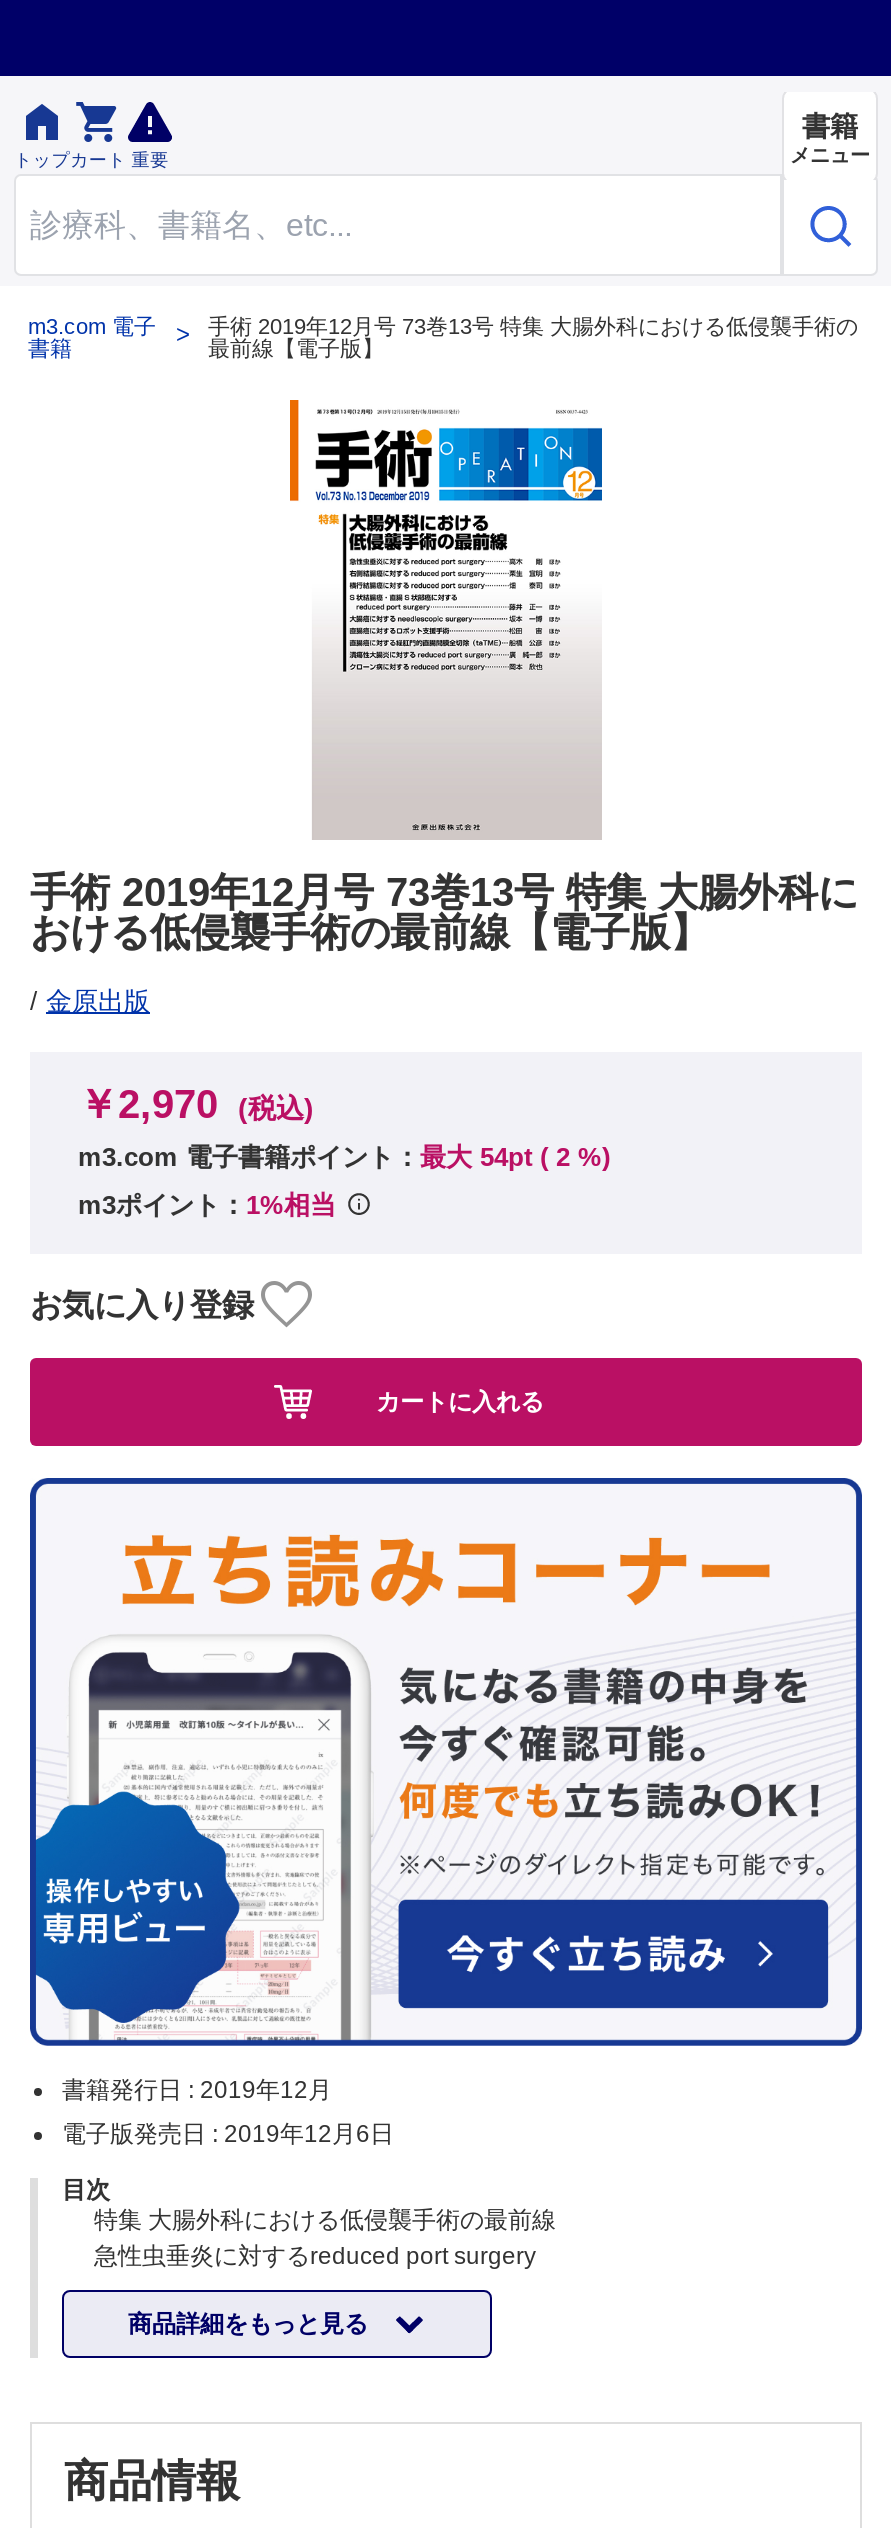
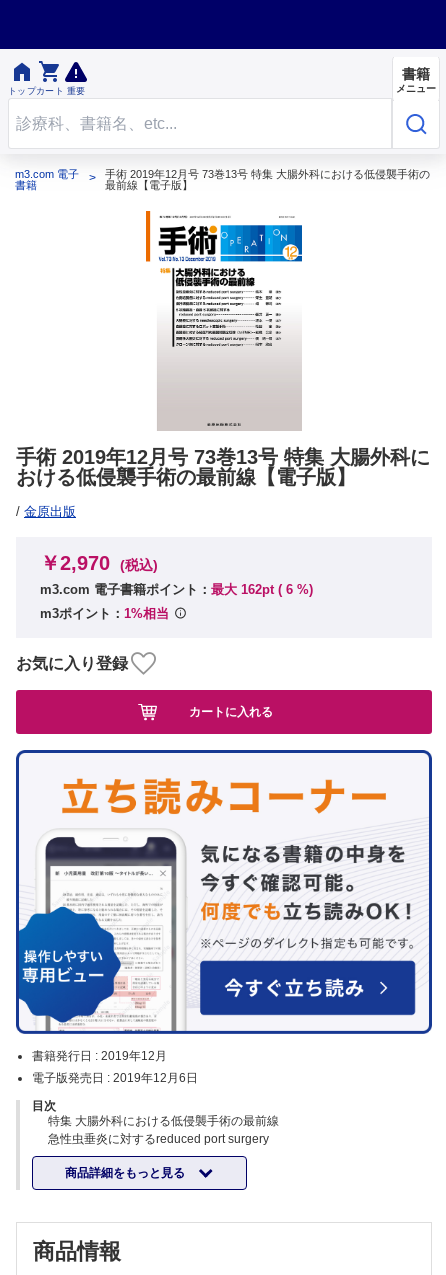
- m3.com 電子書籍ポイント：最大 54pt (2%)
+ m3.com 電子書籍ポイント：最大 162pt (6%)
